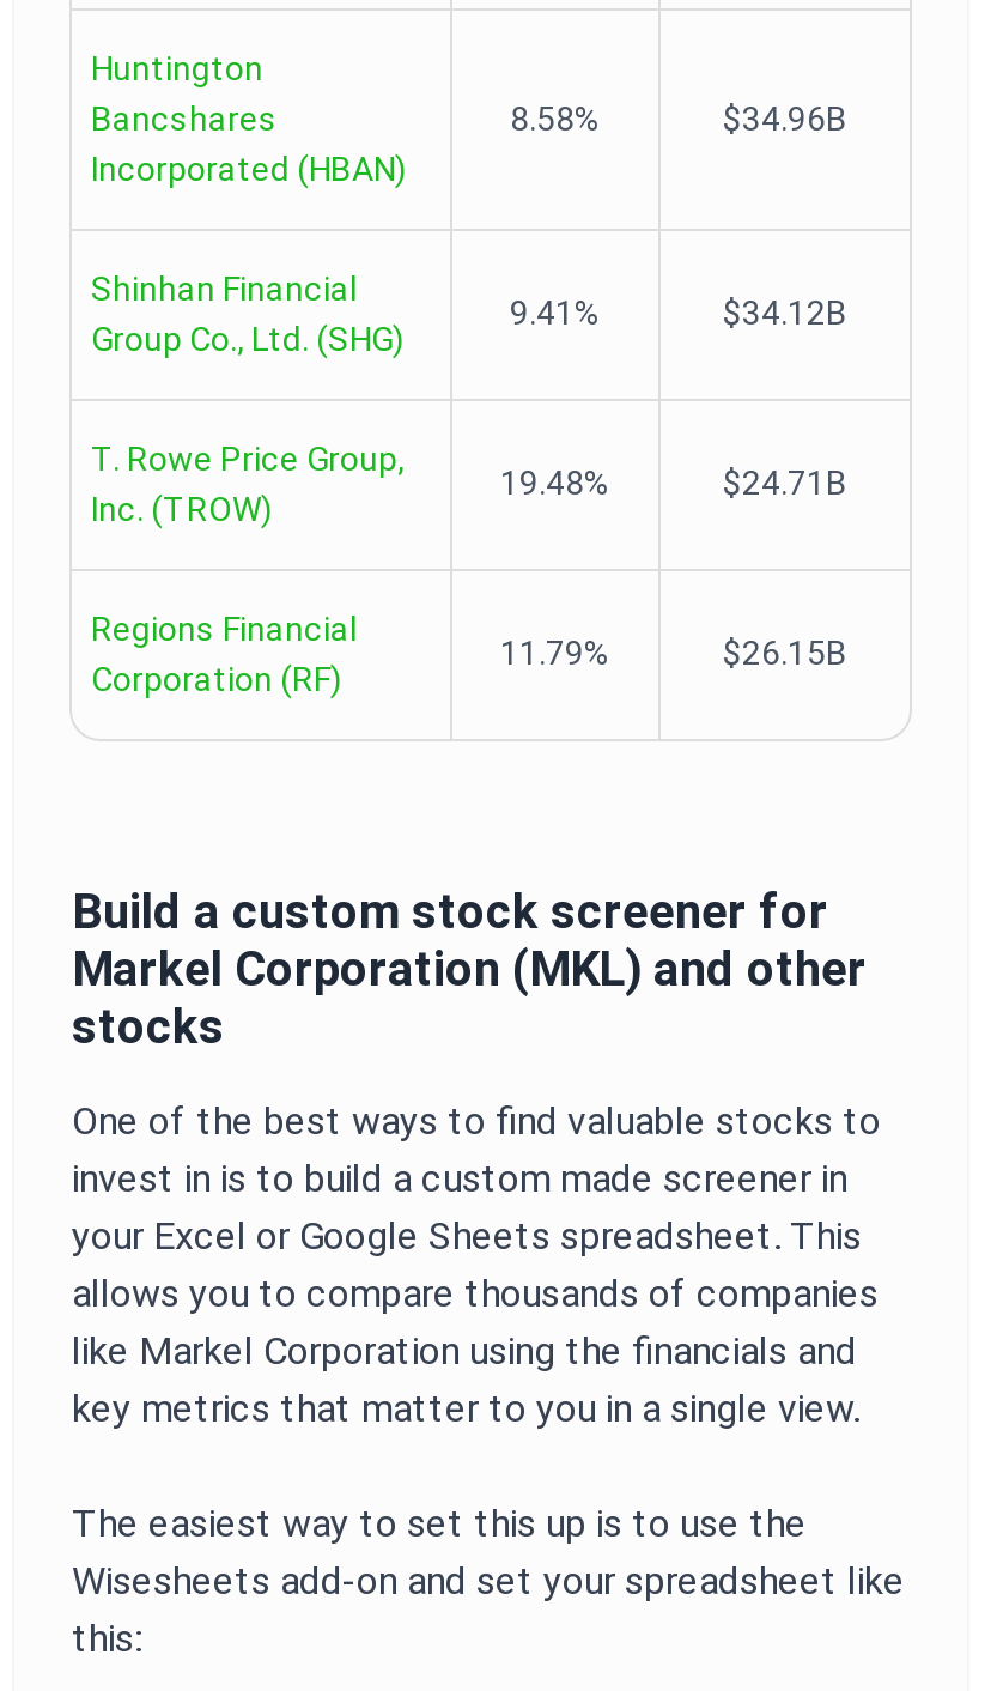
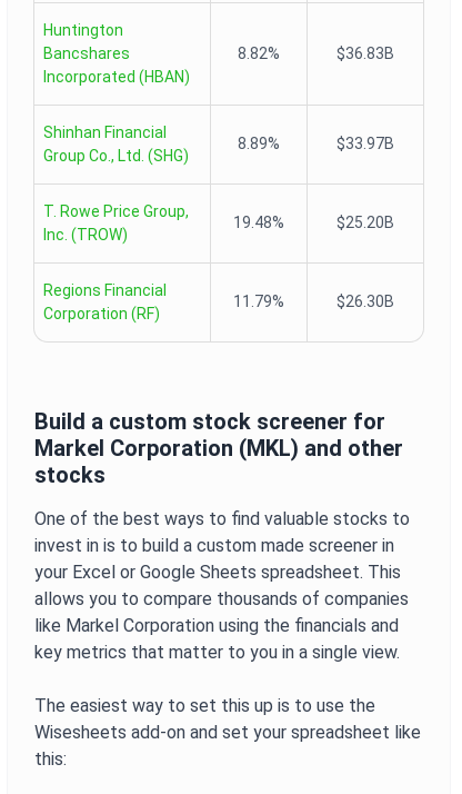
- 8.58%
- $34.96B
+ 8.82%
+ $36.83B

- 9.41%
- $34.12B
+ 8.89%
+ $33.97B

- $24.71B
+ $25.20B

- $26.15B
+ $26.30B
